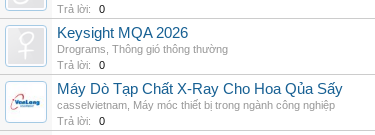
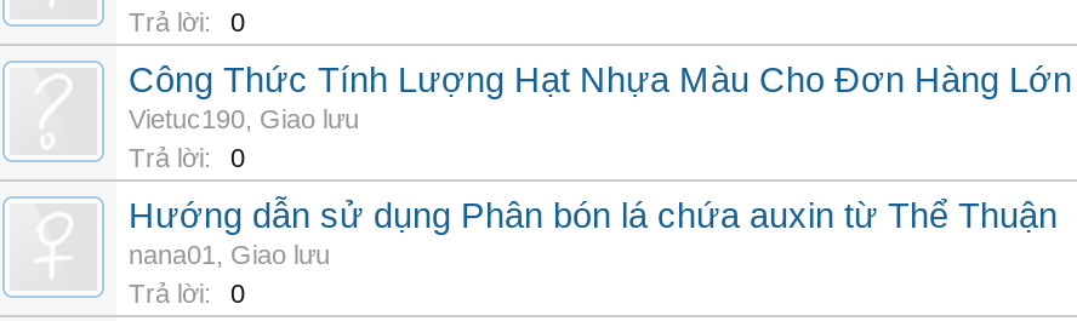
- Keysight MQA 2026
- Drograms, Thông gió thông thường
+ Công Thức Tính Lượng Hạt Nhựa Màu Cho Đơn Hàng Lớn
+ Vietuc190, Giao lưu

- [image]

- Máy Dò Tạp Chất X-Ray Cho Hoa Qủa Sấy
- casselvietnam, Máy móc thiết bị trong ngành công nghiệp
+ Hướng dẫn sử dụng Phân bón lá chứa auxin từ Thể Thuận
+ nana01, Giao lưu
